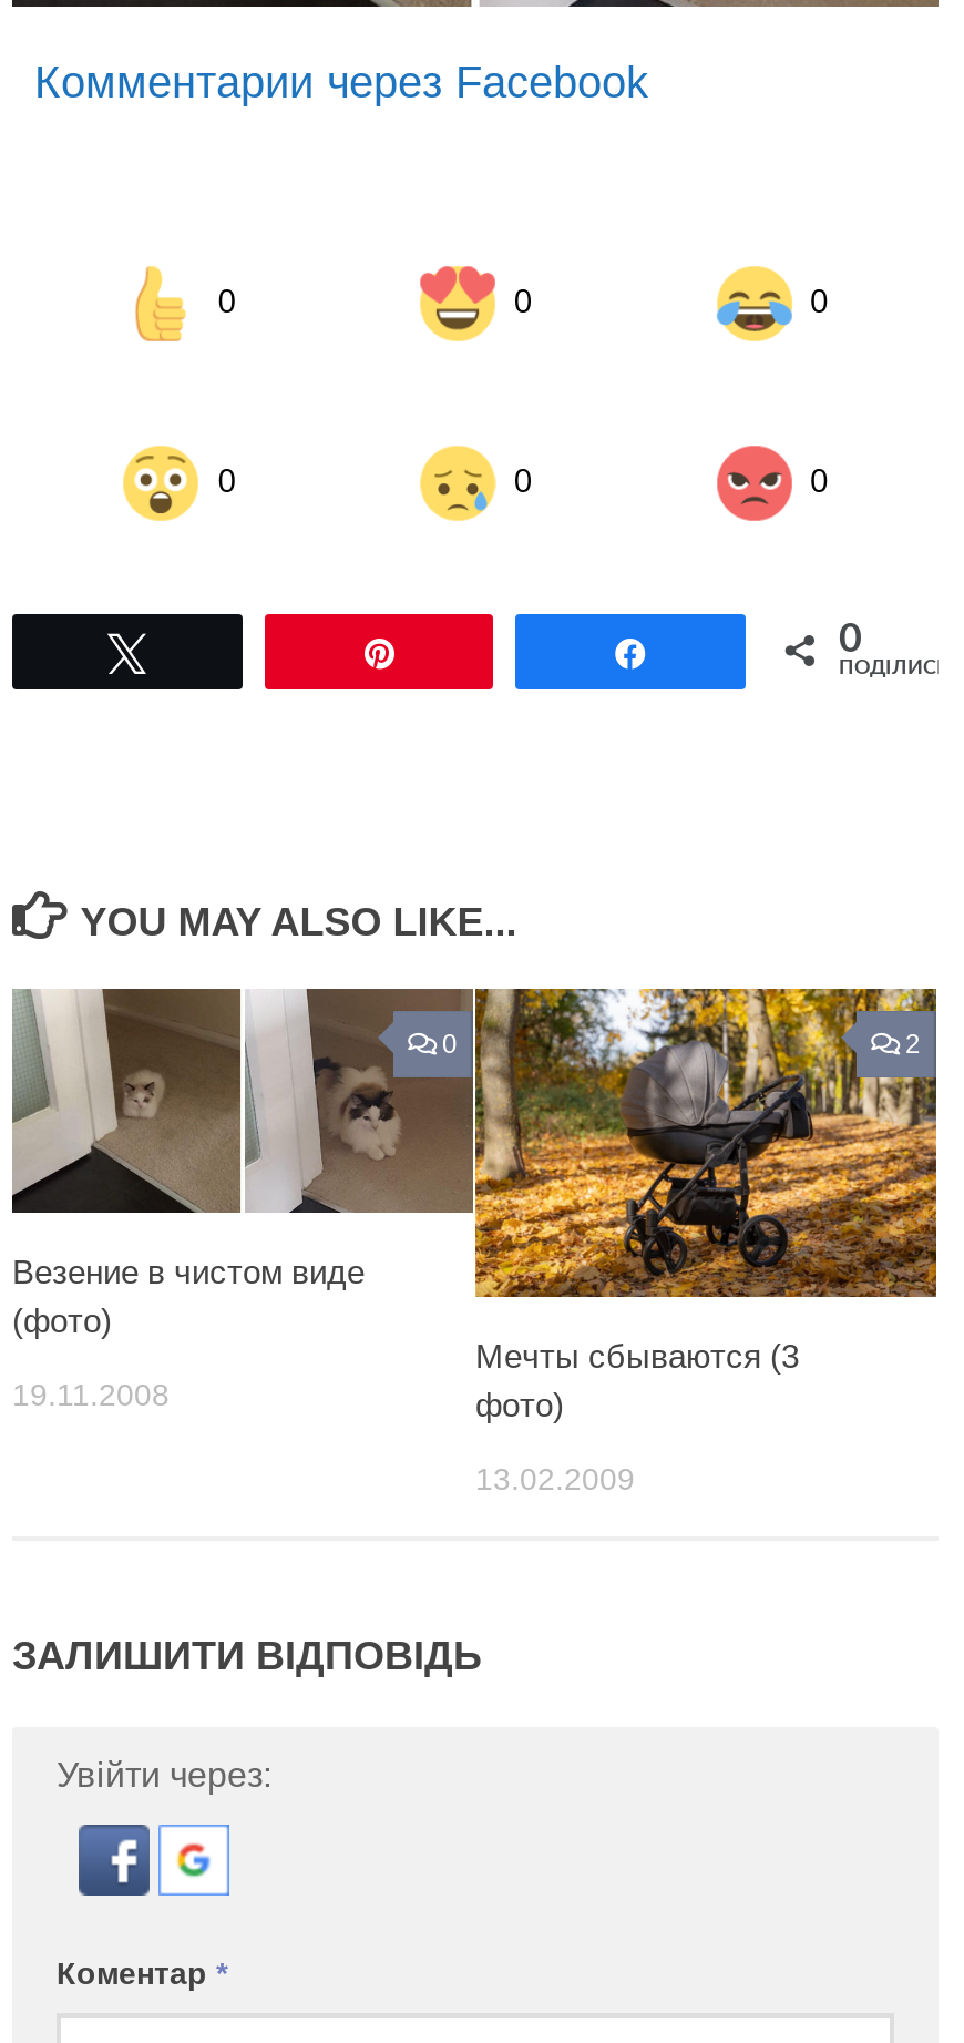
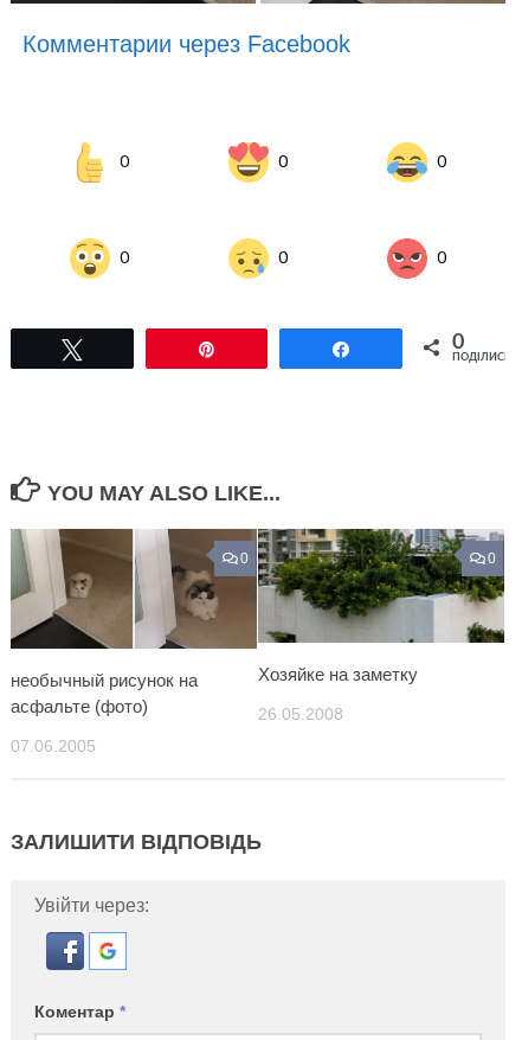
- [image]
- 2
+ [image]
+ 0

- Везение в чистом виде
- (фото)
+ необычный рисунок на
+ асфальте (фото)

- Мечты сбываются (3
- фото)
+ Хозяйке на заметку

- 19.11.2008
+ 07.06.2005

- 13.02.2009
+ 26.05.2008
